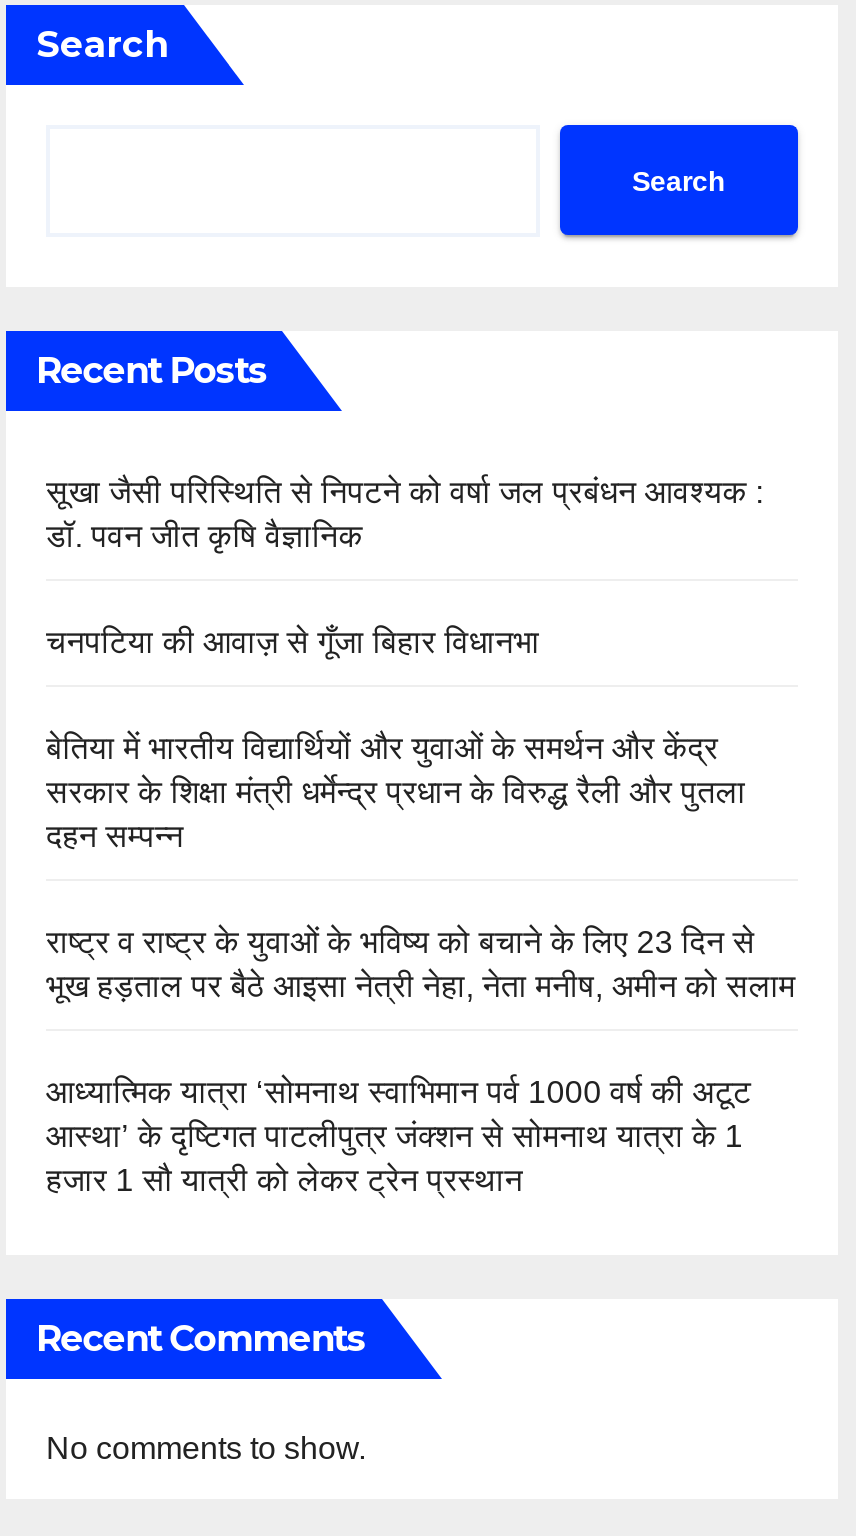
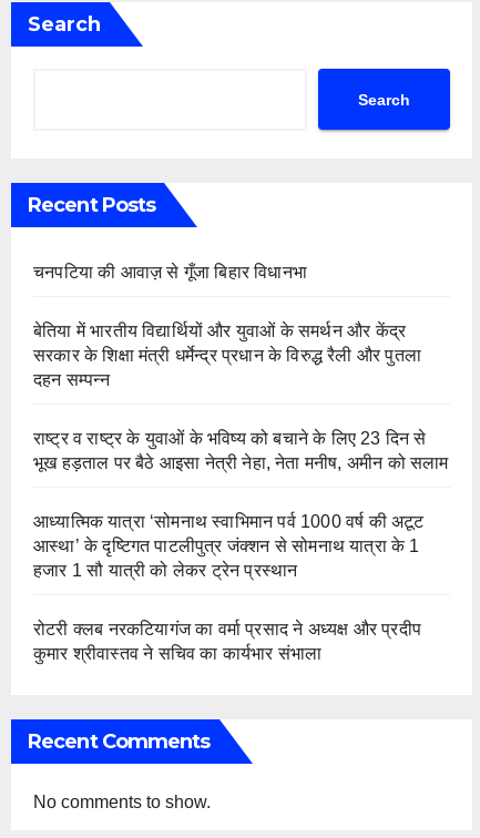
- सूखा जैसी परिस्थिति से निपटने को वर्षा जल प्रबंधन आवश्यक :
- डॉ. पवन जीत कृषि वैज्ञानिक

moved up: चनपटिया की आवाज़ से गूँजा बिहार विधानभा | बेतिया में भारतीय विद्यार्थियों और युवाओं के समर्थन और केंद्र | सरकार के शिक्षा मंत्री धर्मेन्द्र प्रधान के विरुद्ध रैली और पुतला | ... | आस्था’ के दृष्टिगत पाटलीपुत्र जंक्शन से सोमनाथ यात्रा के 1 | हजार 1 सौ यात्री को लेकर ट्रेन प्रस्थान

+ रोटरी क्लब नरकटियागंज का वर्मा प्रसाद ने अध्यक्ष और प्रदीप
+ कुमार श्रीवास्तव ने सचिव का कार्यभार संभाला
